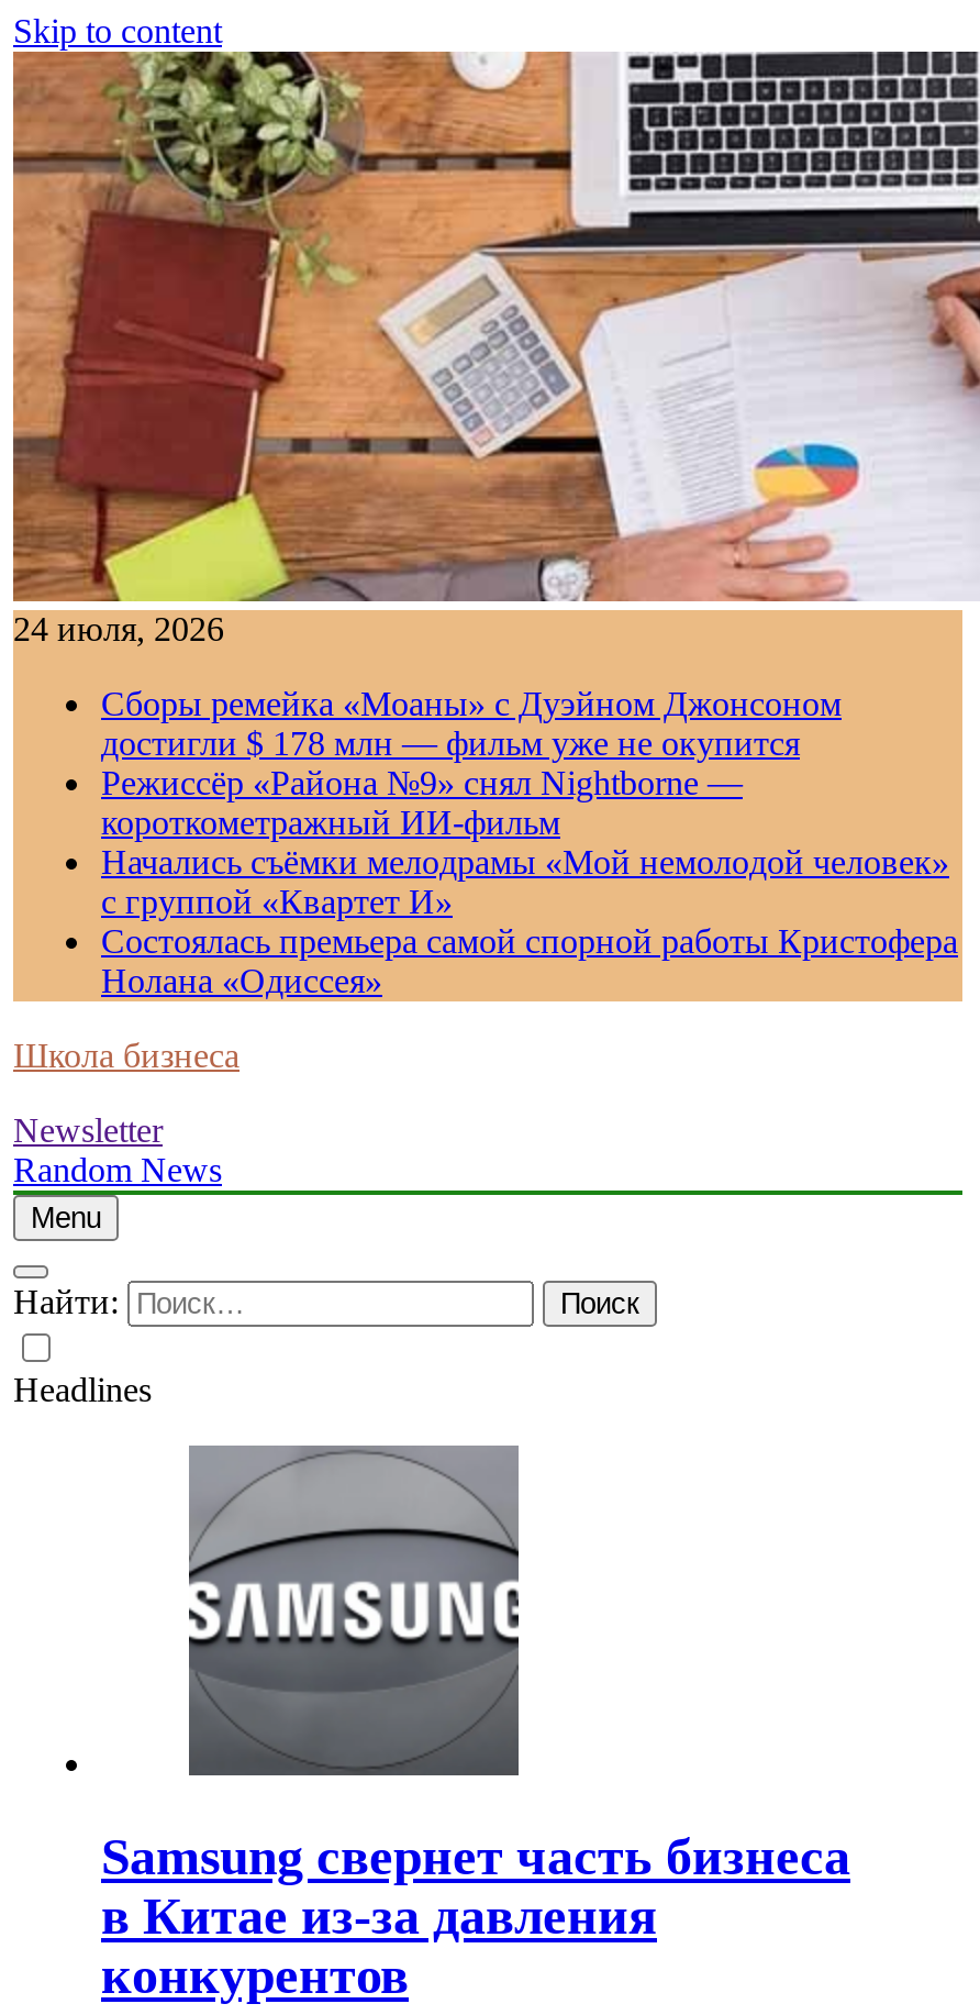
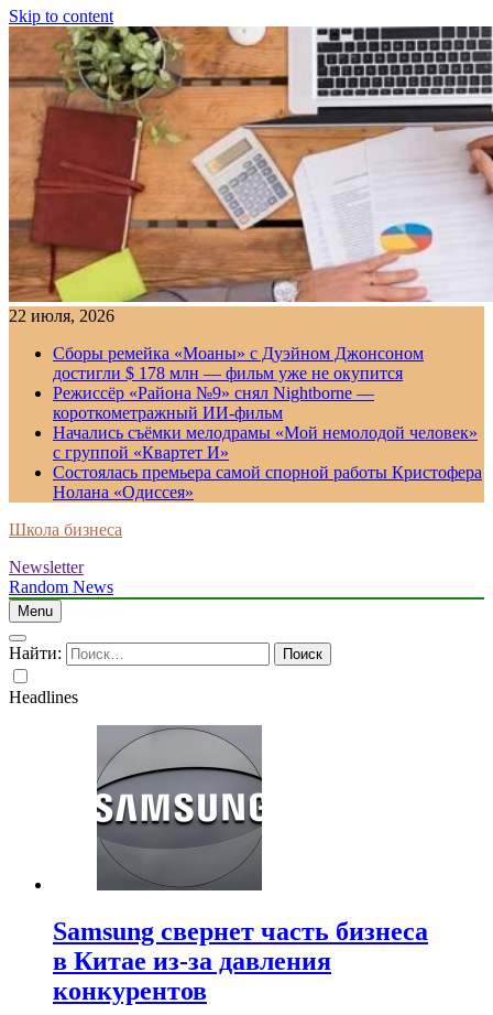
- 24 июля, 2026
+ 22 июля, 2026
